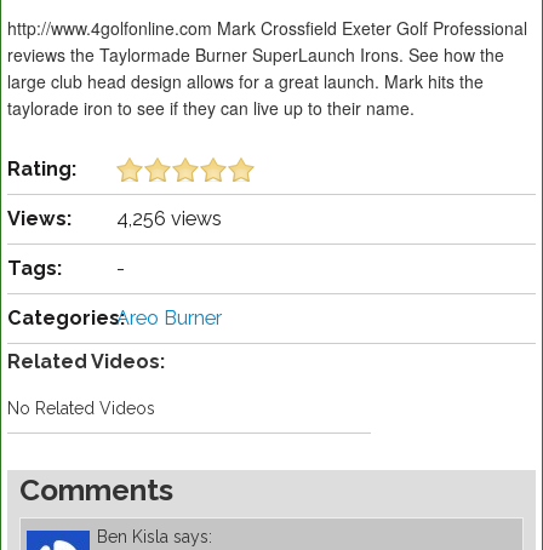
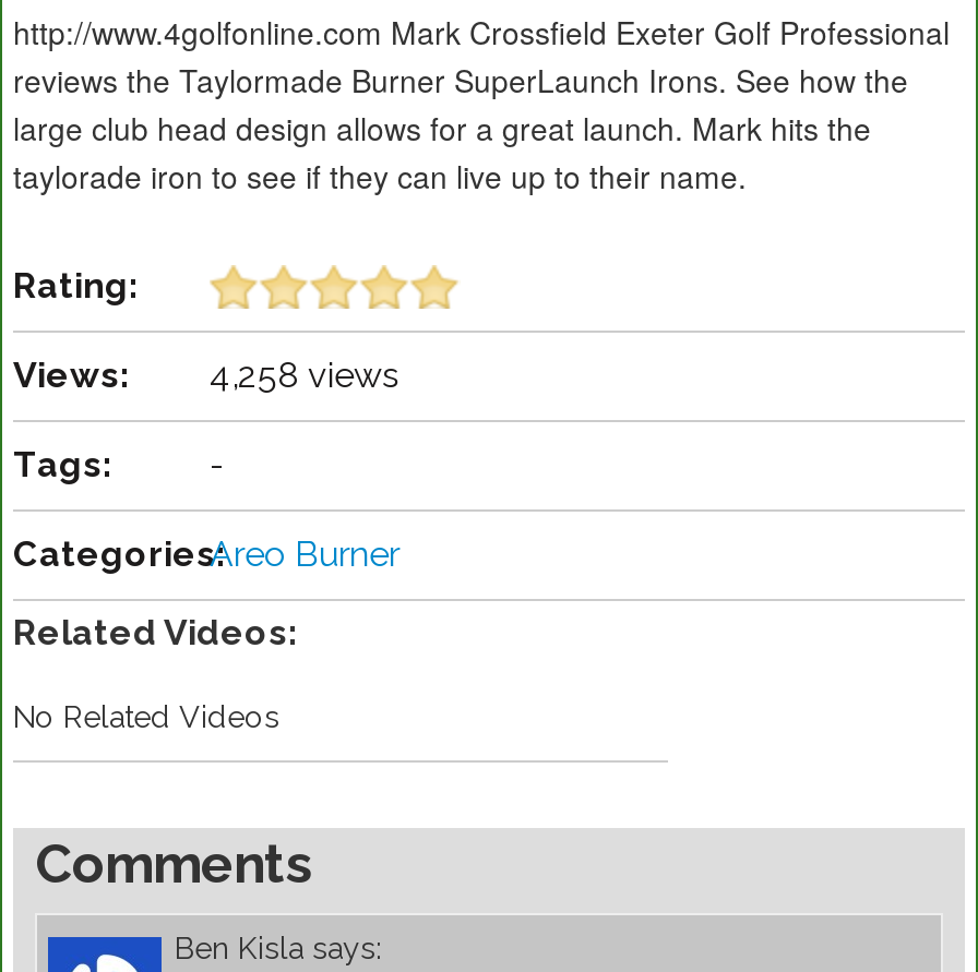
- Views: 4,256 views
+ Views: 4,258 views
